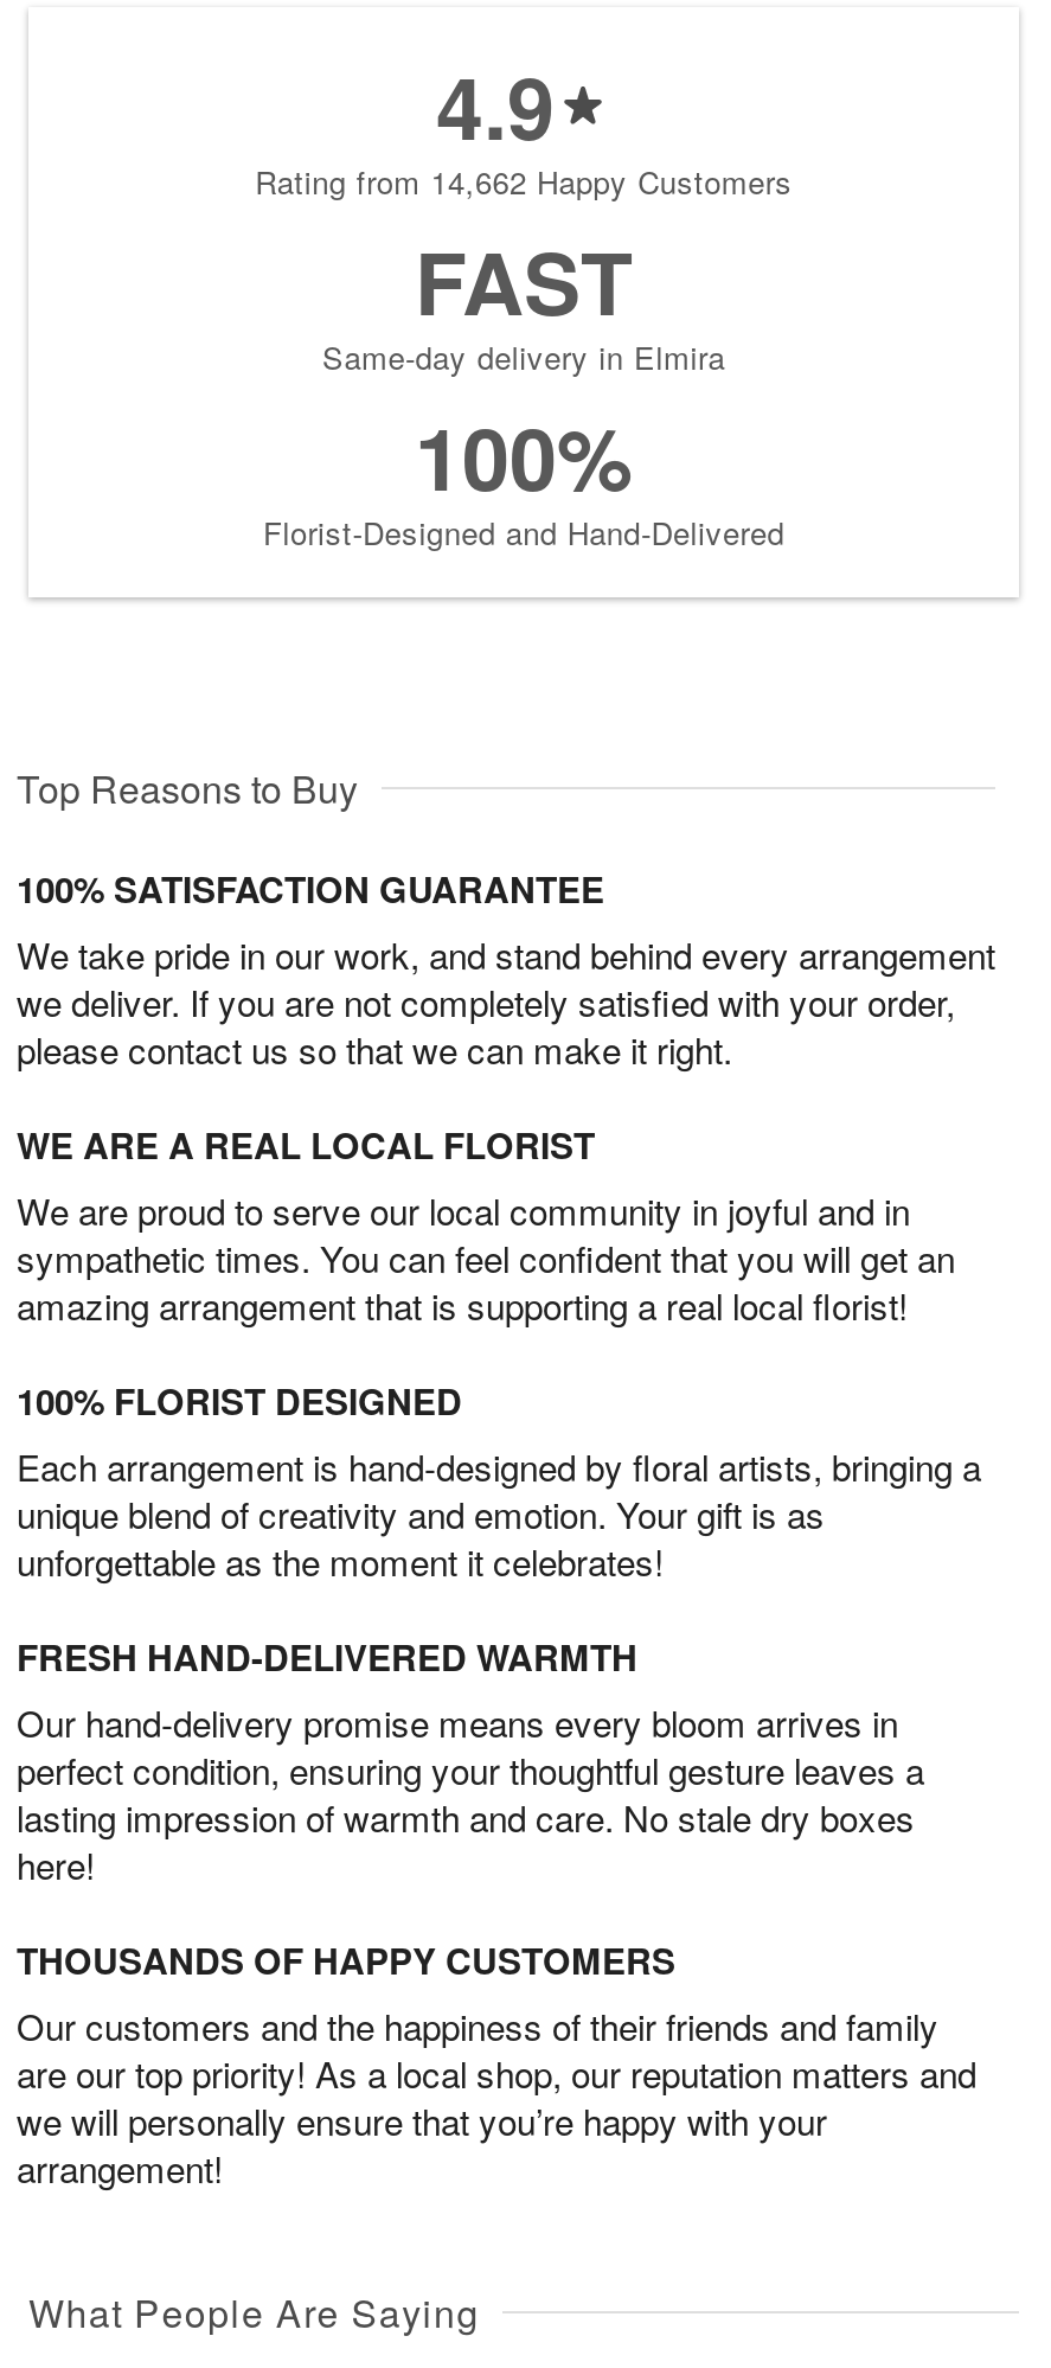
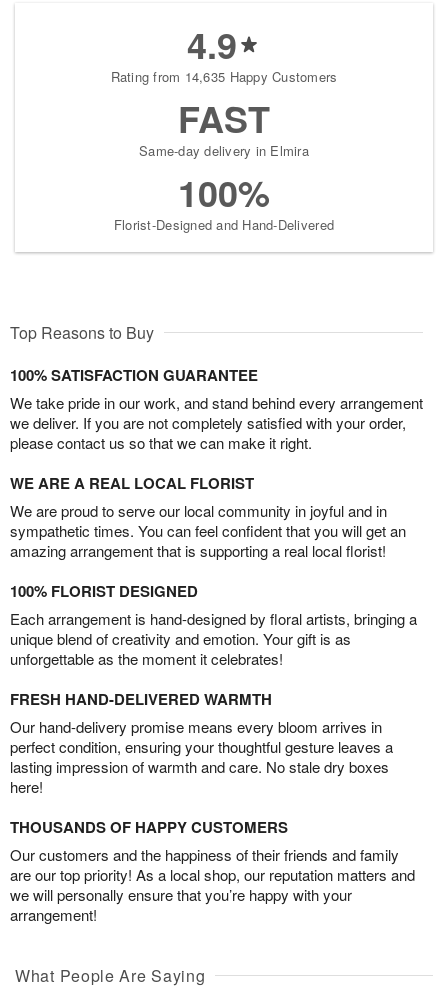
- Rating from 14,662 Happy Customers
+ Rating from 14,635 Happy Customers
